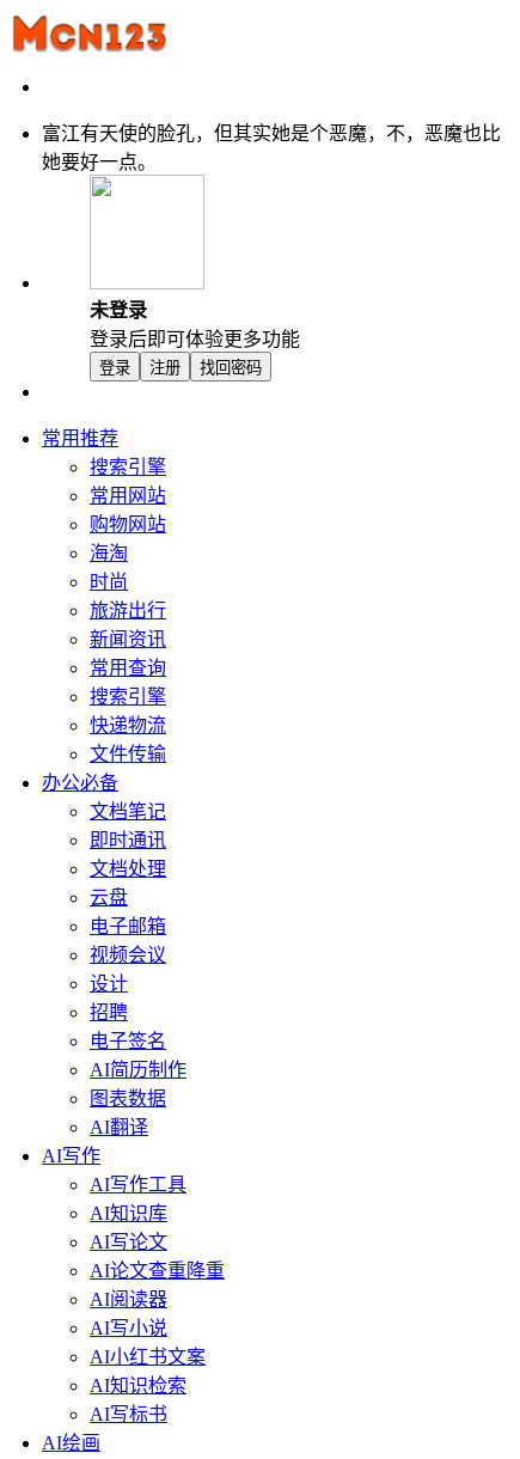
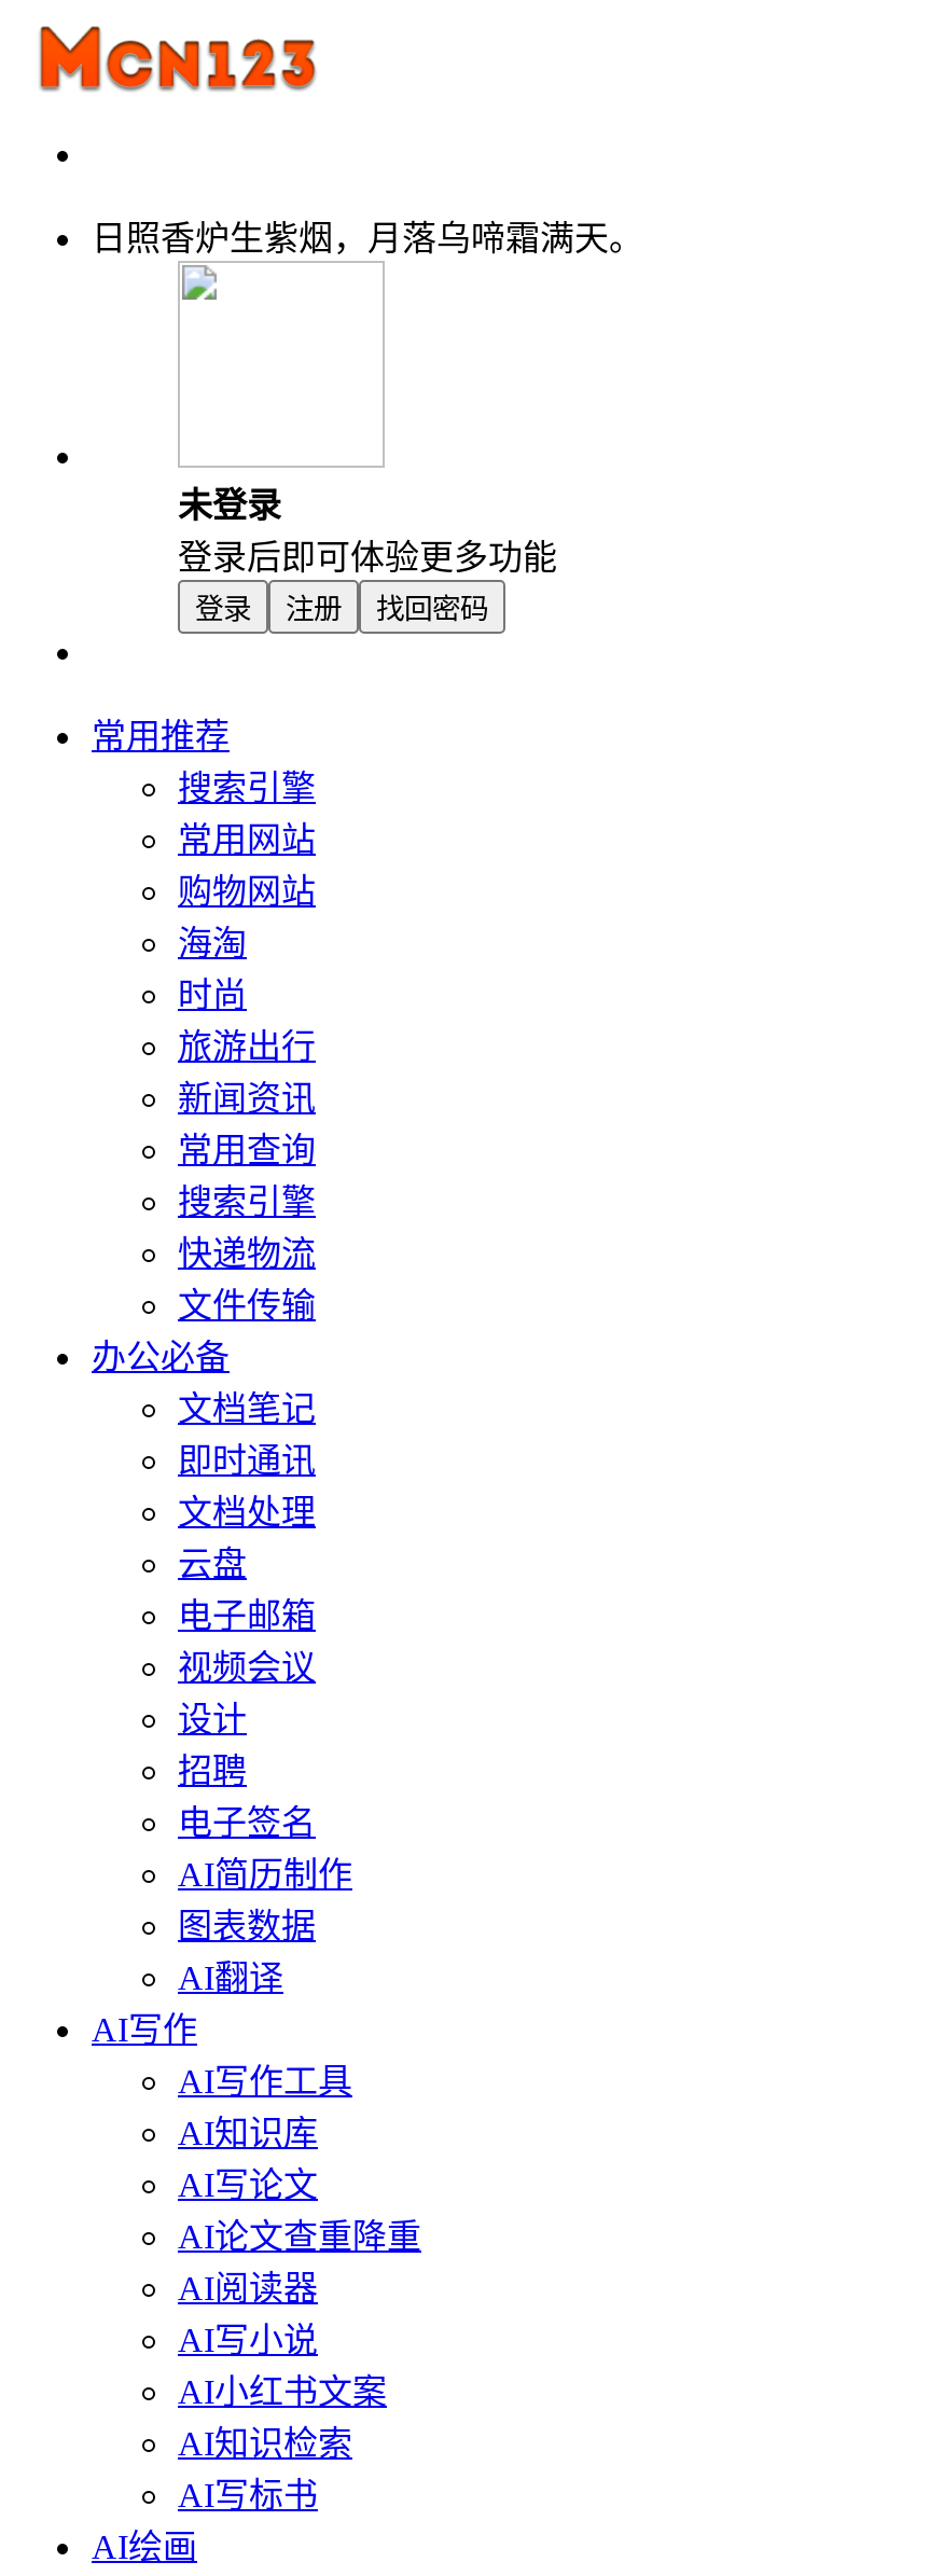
- 富江有天使的脸孔，但其实她是个恶魔，不，恶魔也比
- 她要好一点。
+ 日照香炉生紫烟，月落乌啼霜满天。
